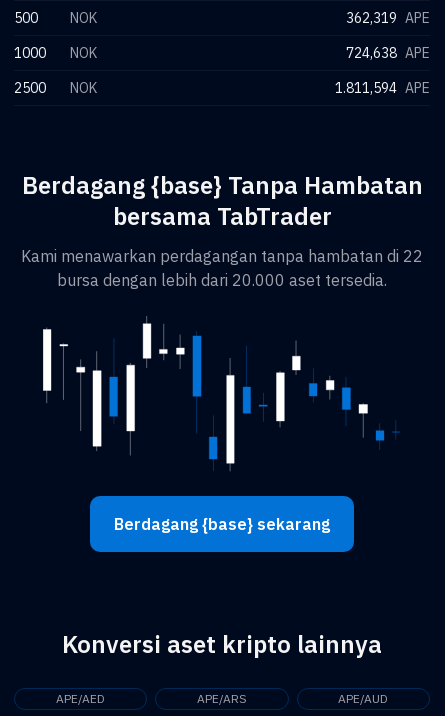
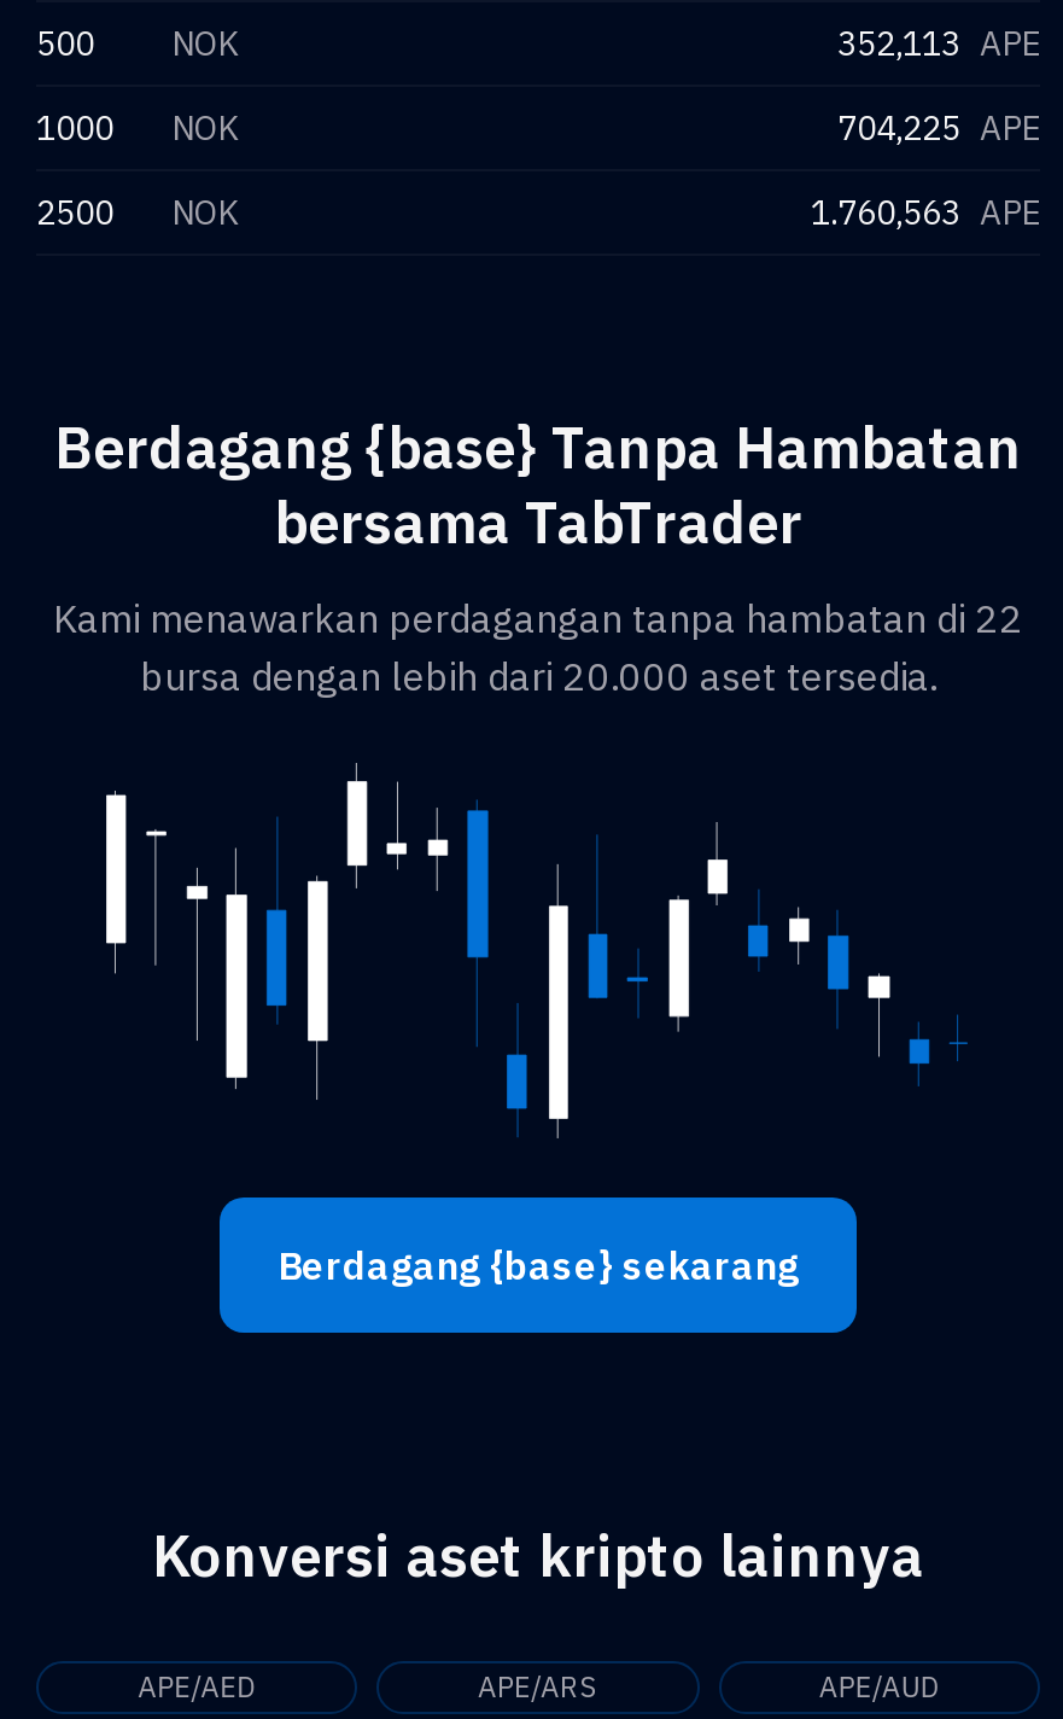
- 362,319 APE
+ 352,113 APE

- 724,638 APE
+ 704,225 APE

- 1.811,594 APE
+ 1.760,563 APE
